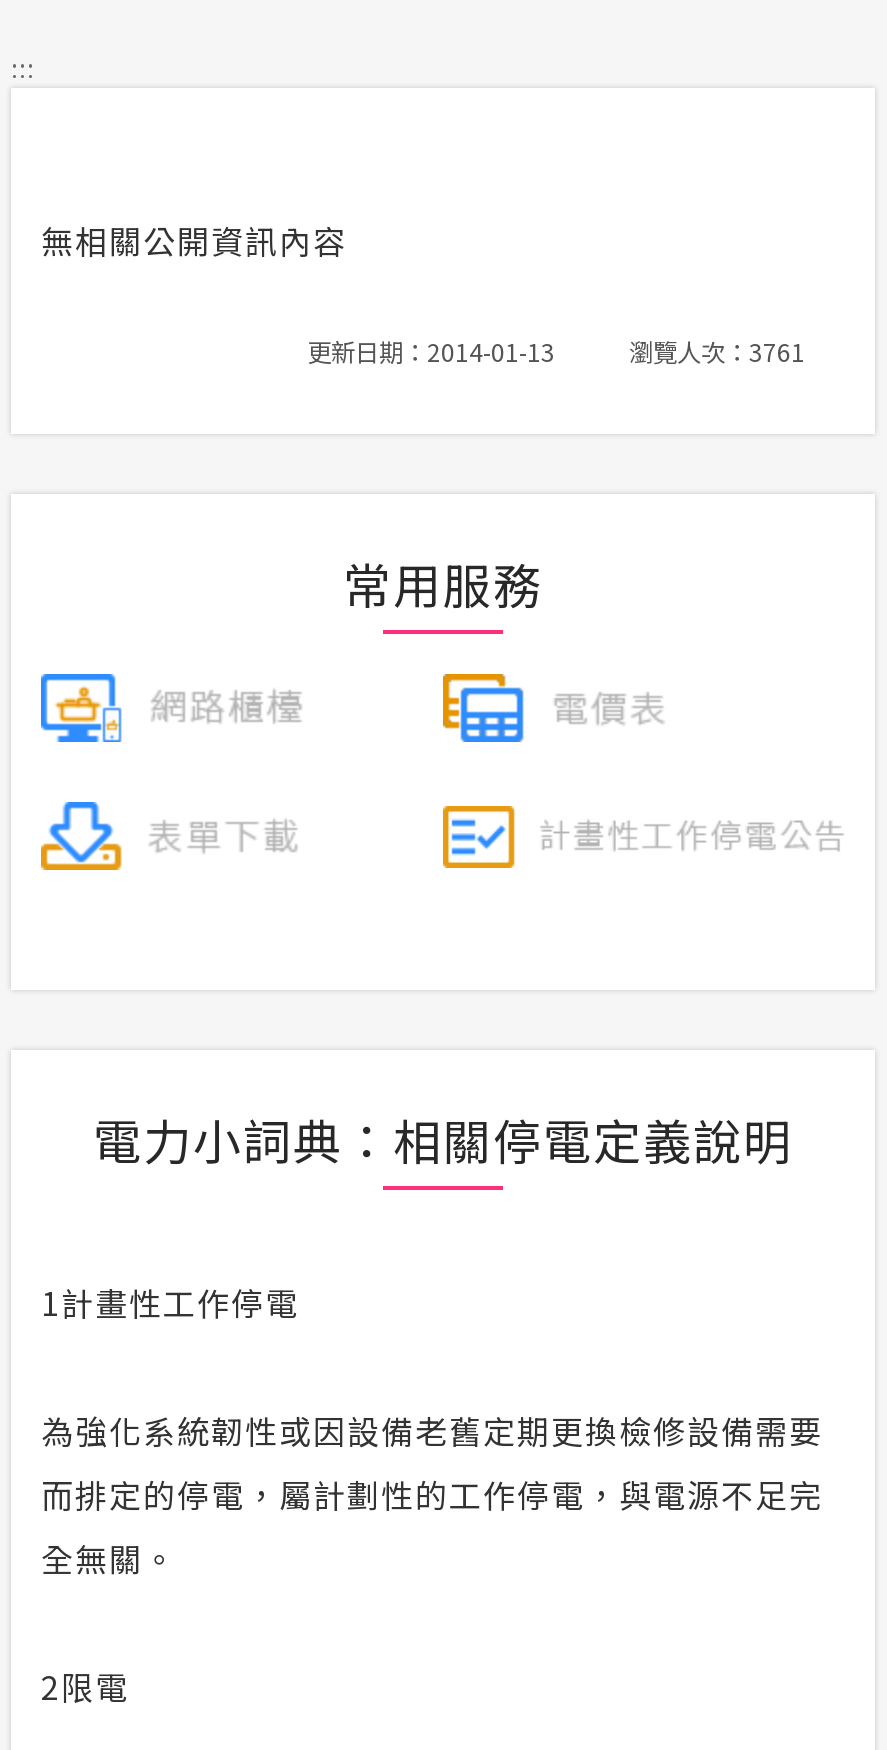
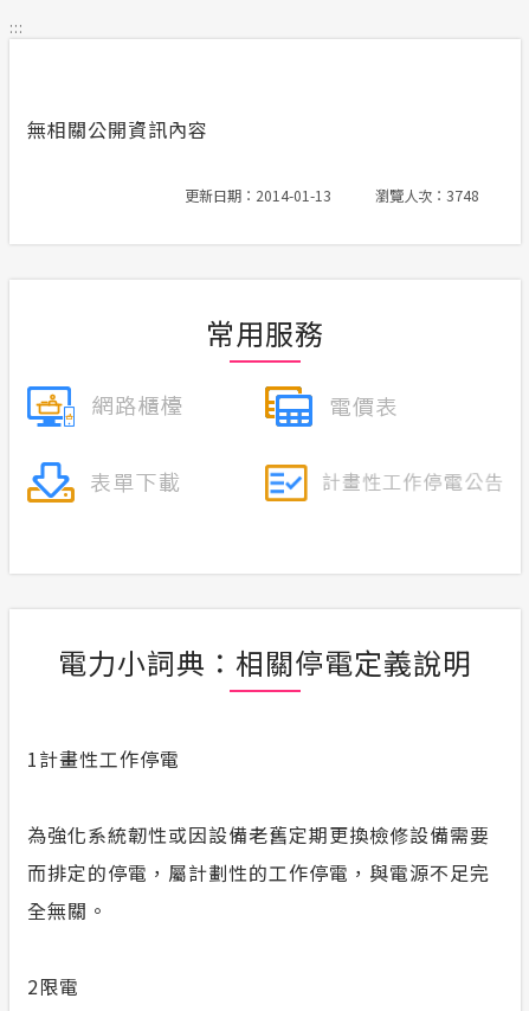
- 瀏覽人次：3761
+ 瀏覽人次：3748
